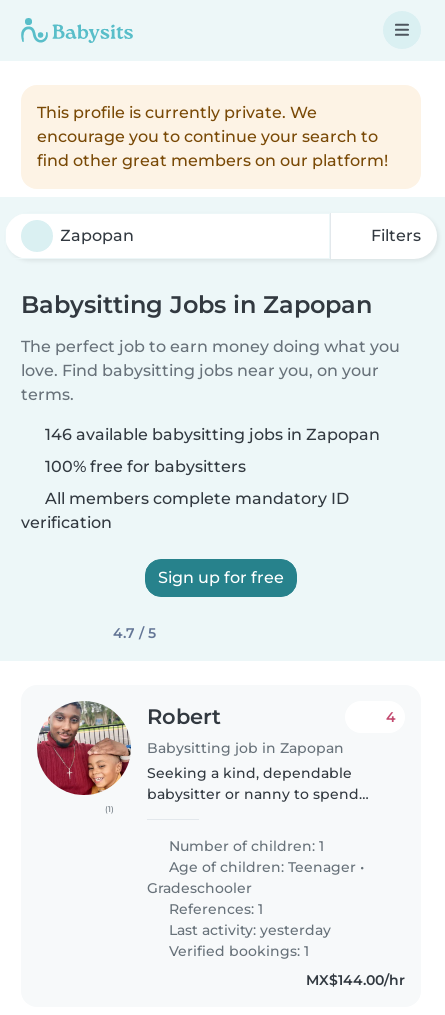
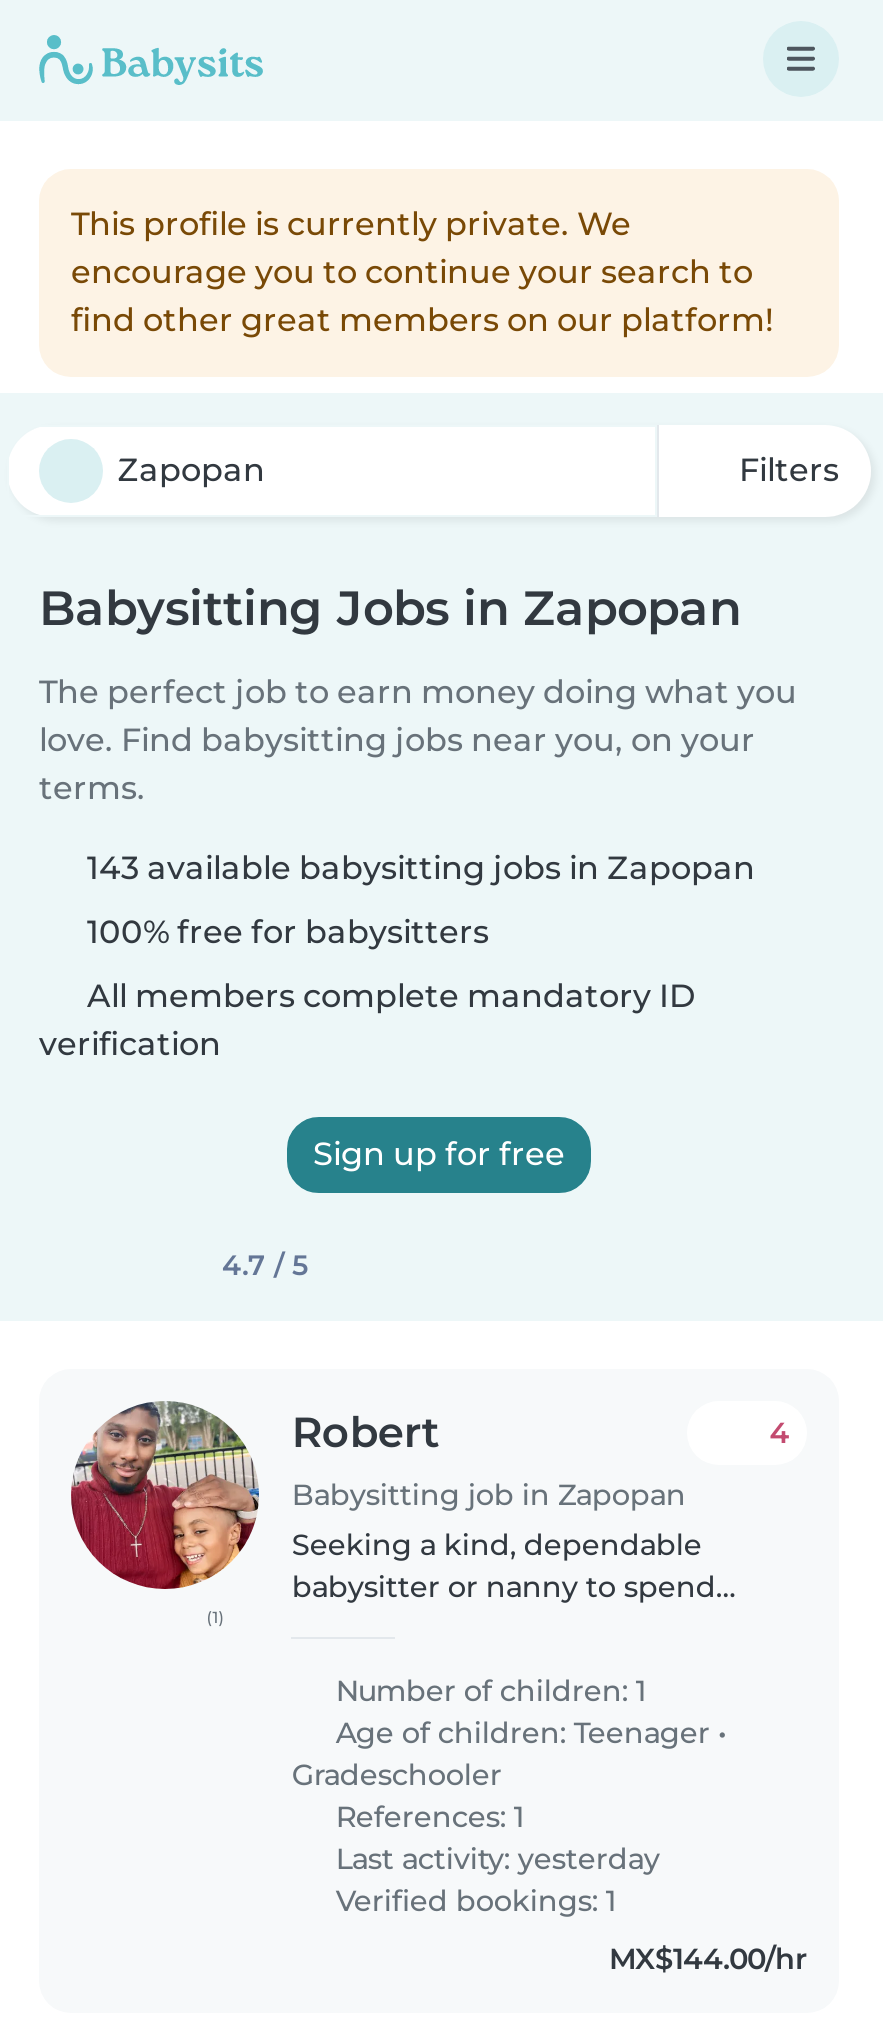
- 146 available babysitting jobs in Zapopan
+ 143 available babysitting jobs in Zapopan
